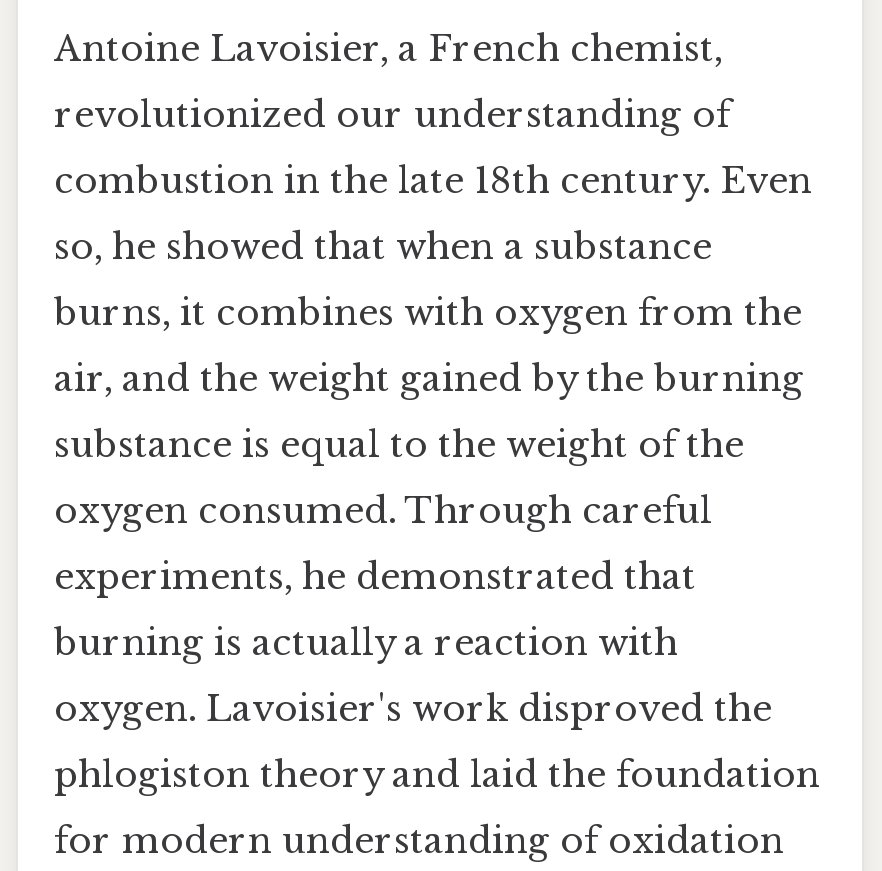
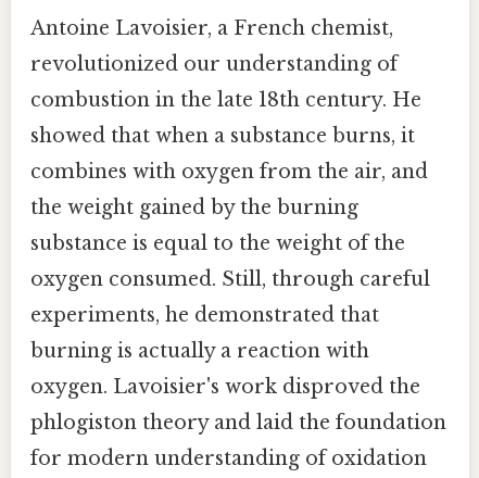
- combustion in the late 18th century. Even
+ combustion in the late 18th century. He

- so, he showed that when a substance
+ showed that when a substance burns, it

- burns, it combines with oxygen from the
+ combines with oxygen from the air, and

- air, and the weight gained by the burning
+ the weight gained by the burning

- oxygen consumed. Through careful
+ oxygen consumed. Still, through careful
